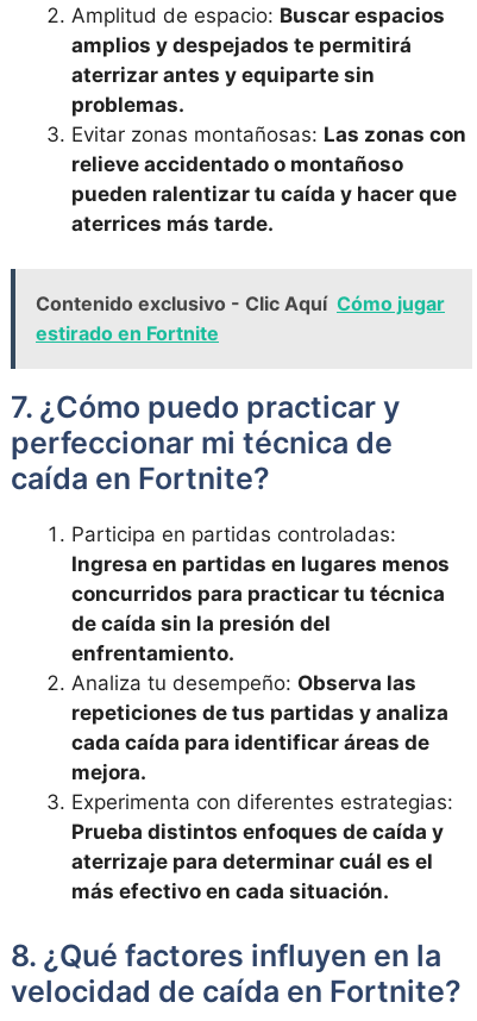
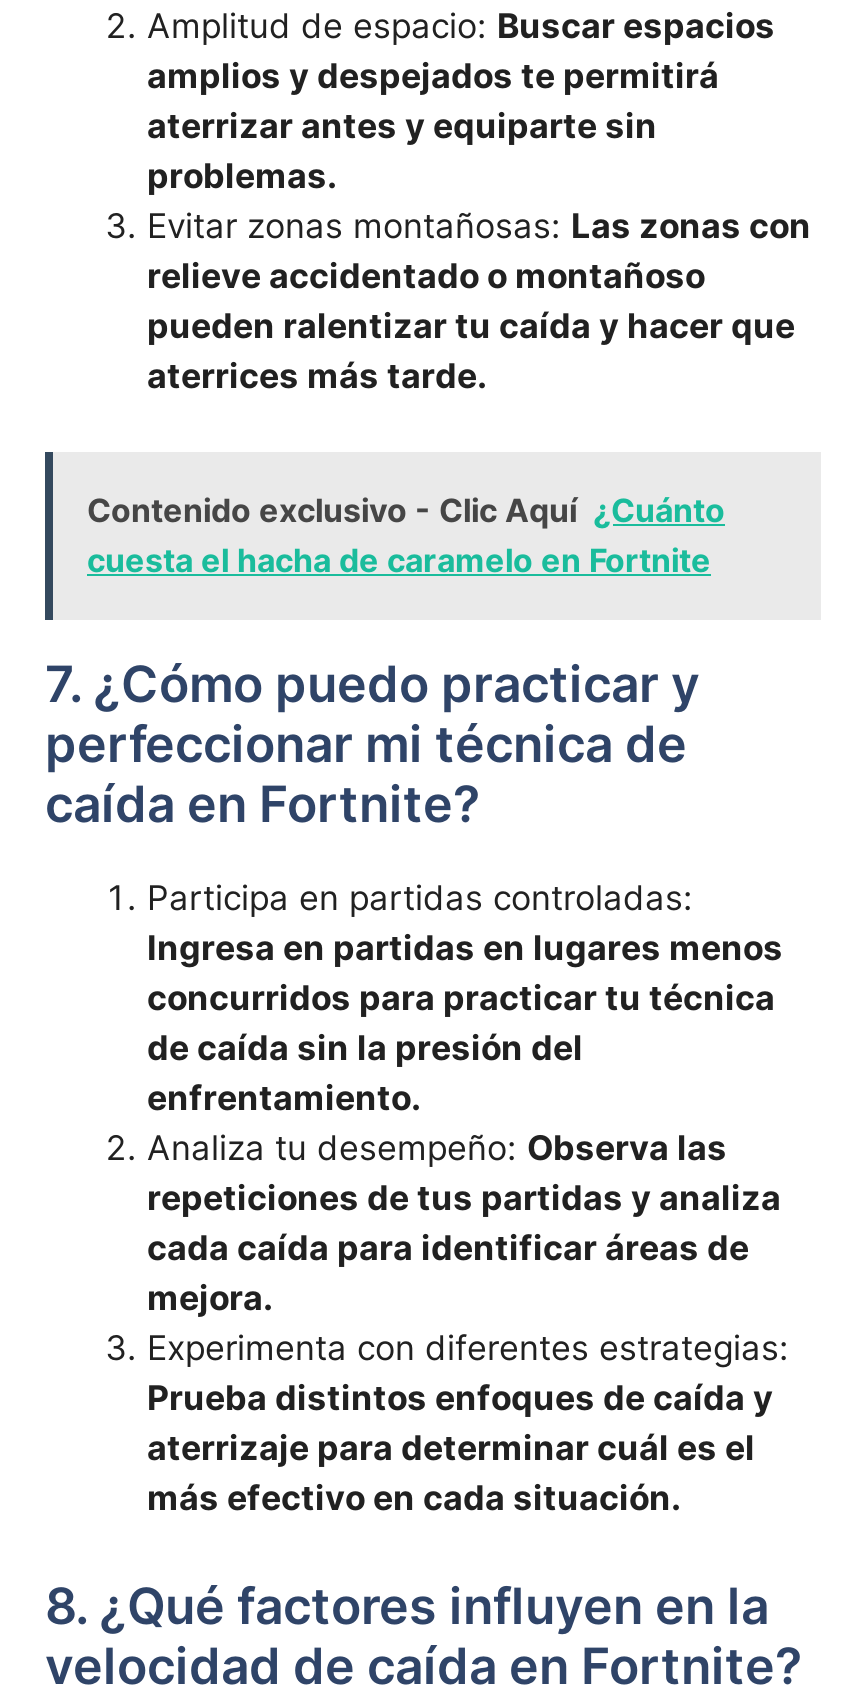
- Contenido exclusivo - Clic Aquí Cómo jugar
- estirado en Fortnite
+ Contenido exclusivo - Clic Aquí ¿Cuánto
+ cuesta el hacha de caramelo en Fortnite
